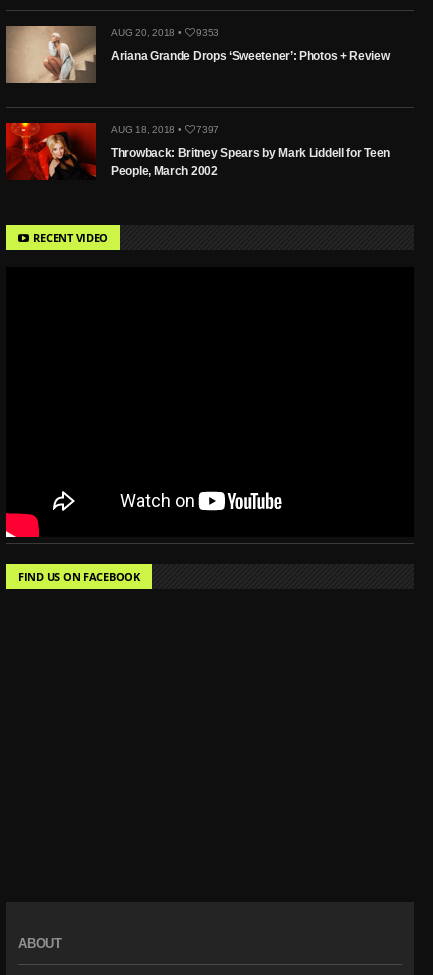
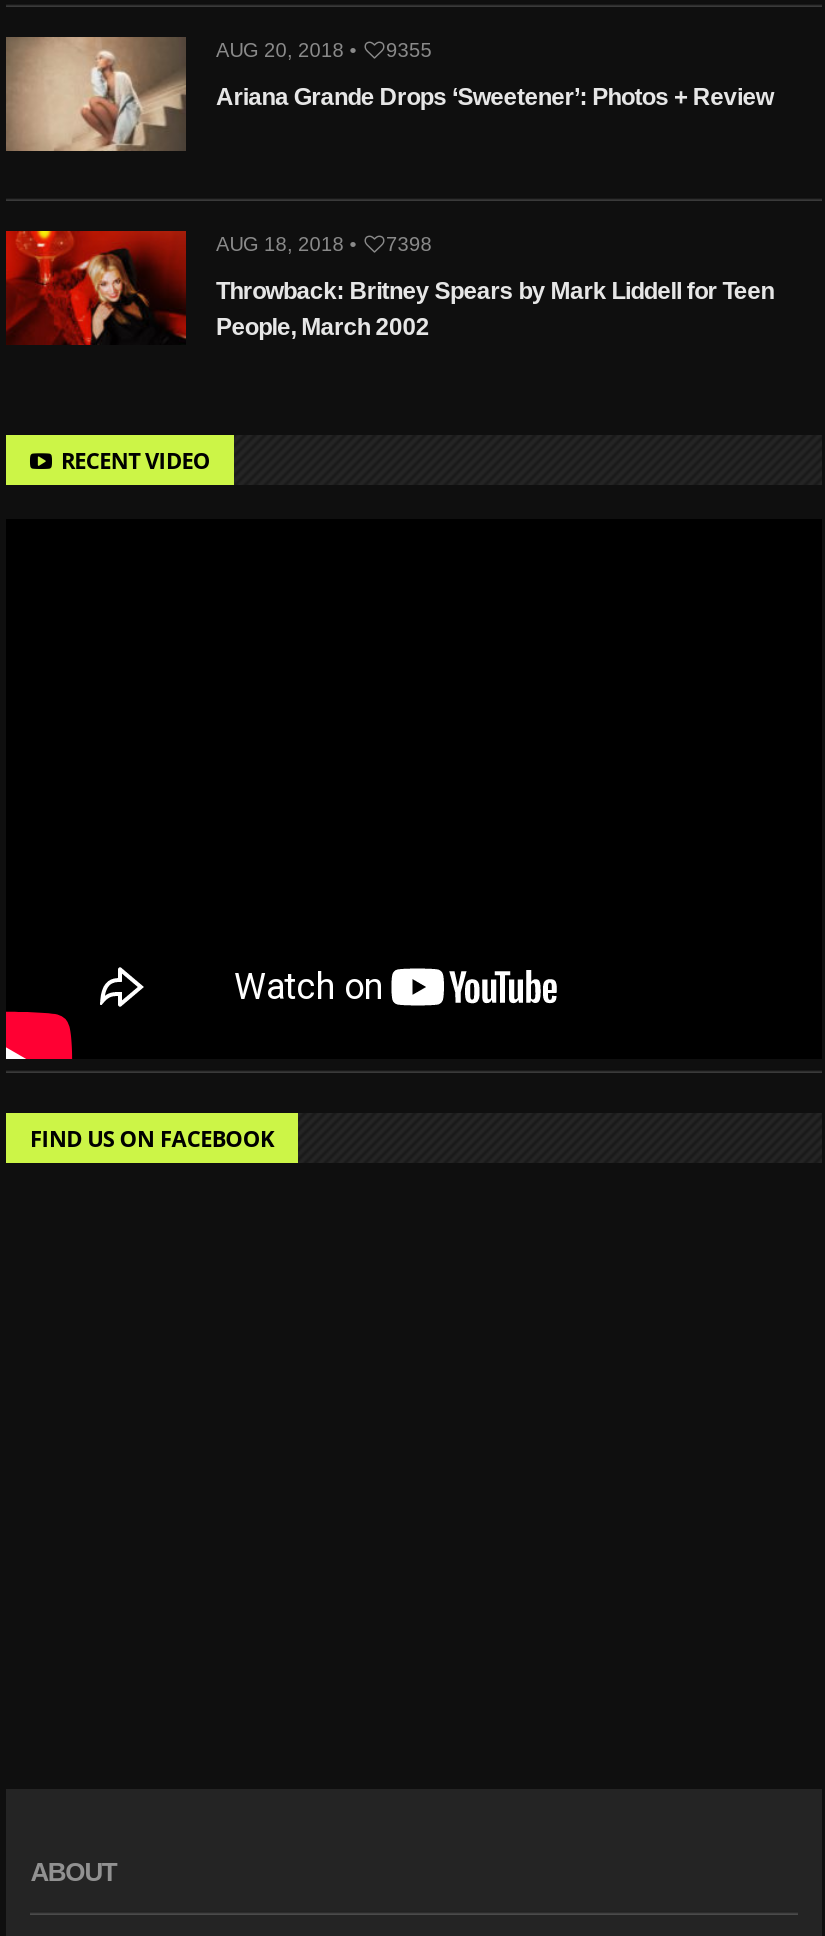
- AUG 20, 2018 • 9353
+ AUG 20, 2018 • 9355

- AUG 18, 2018 • 7397
+ AUG 18, 2018 • 7398
